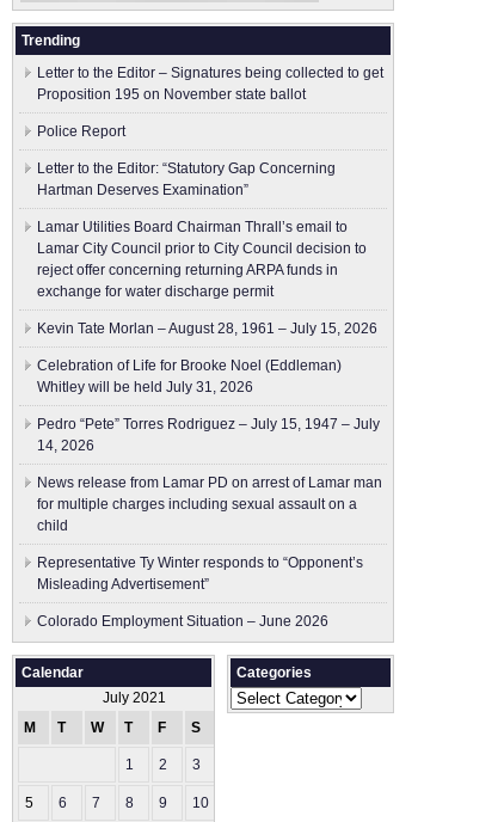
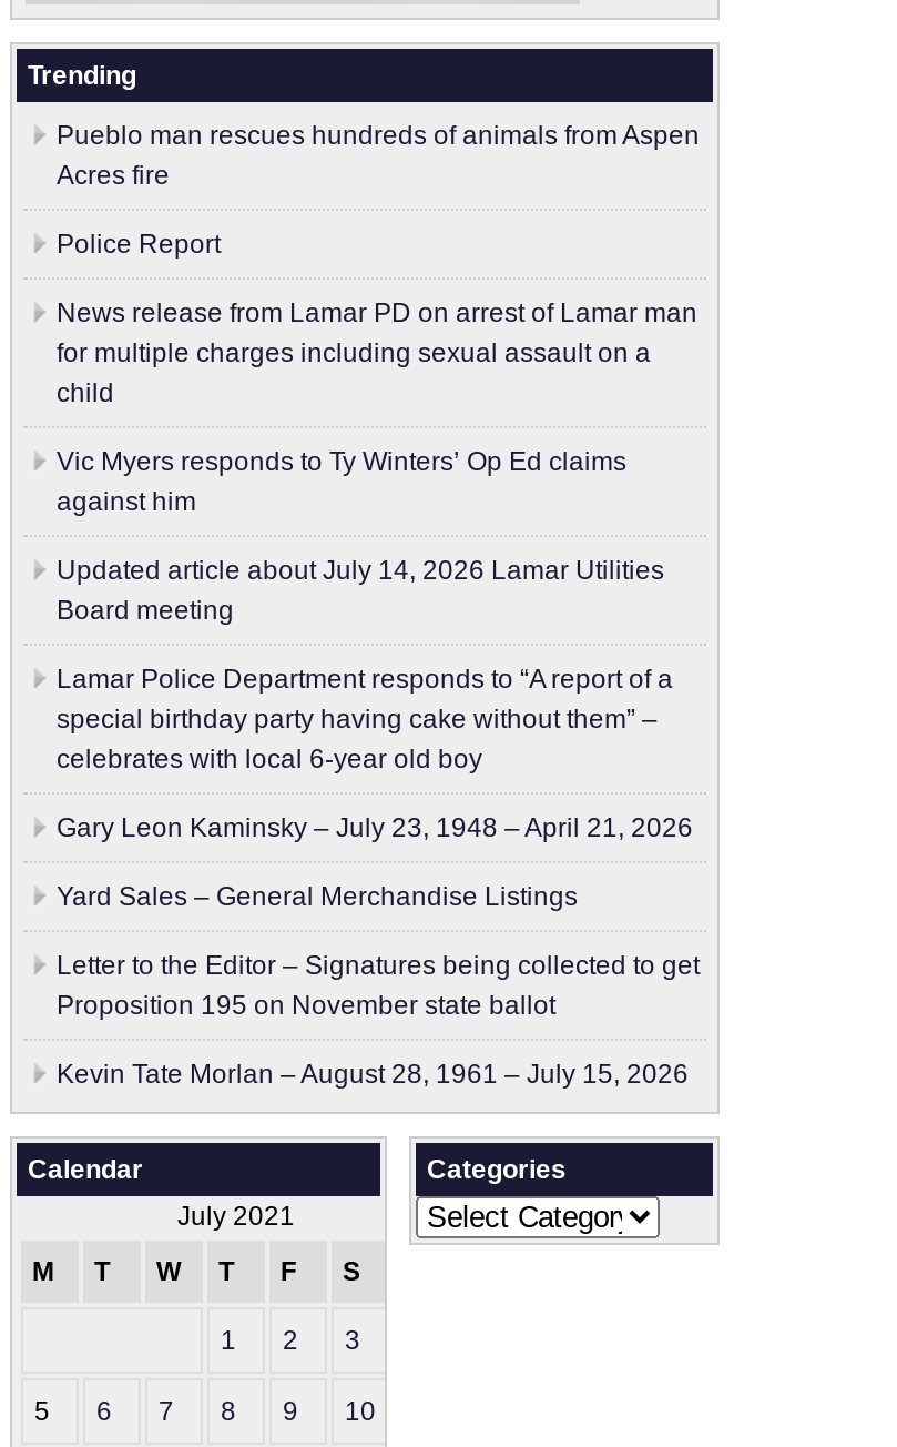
+ Pueblo man rescues hundreds of animals from Aspen
+ Acres fire

moved down: Letter to the Editor – Signatures being collected to get | Proposition 195 on November state ballot

- Letter to the Editor: “Statutory Gap Concerning
- Hartman Deserves Examination”
- Lamar Utilities Board Chairman Thrall’s email to
- Lamar City Council prior to City Council decision to
- reject offer concerning returning ARPA funds in
- exchange for water discharge permit
- Celebration of Life for Brooke Noel (Eddleman)
- Whitley will be held July 31, 2026
- Pedro “Pete” Torres Rodriguez – July 15, 1947 – July
- 14, 2026

moved down: Kevin Tate Morlan – August 28, 1961 – July 15, 2026

moved up: News release from Lamar PD on arrest of Lamar man | for multiple charges including sexual assault on a | child

- Representative Ty Winter responds to “Opponent’s
- Misleading Advertisement”
- Colorado Employment Situation – June 2026
+ Vic Myers responds to Ty Winters’ Op Ed claims
+ against him
+ Updated article about July 14, 2026 Lamar Utilities
+ Board meeting
+ Lamar Police Department responds to “A report of a
+ special birthday party having cake without them” –
+ celebrates with local 6-year old boy
+ Gary Leon Kaminsky – July 23, 1948 – April 21, 2026
+ Yard Sales – General Merchandise Listings
